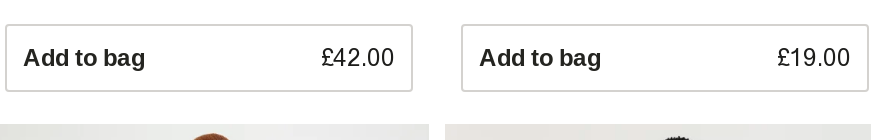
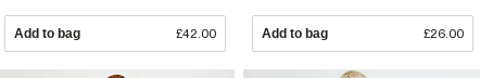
- £19.00
+ £26.00
